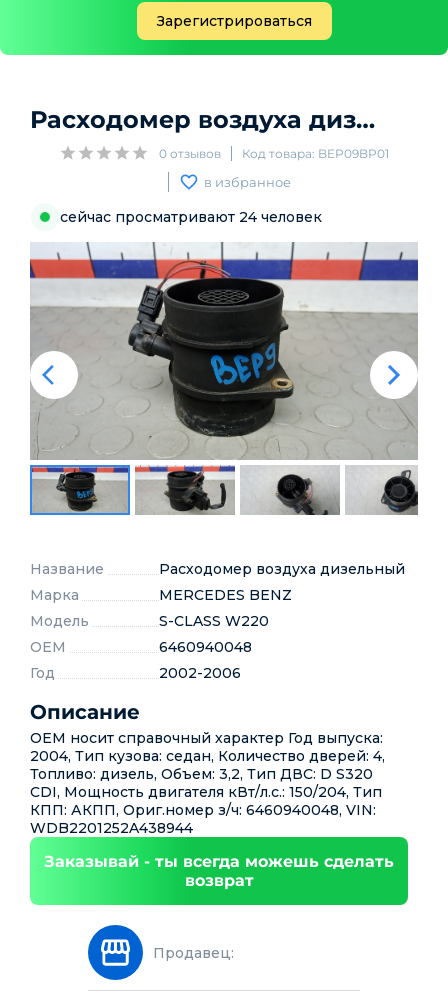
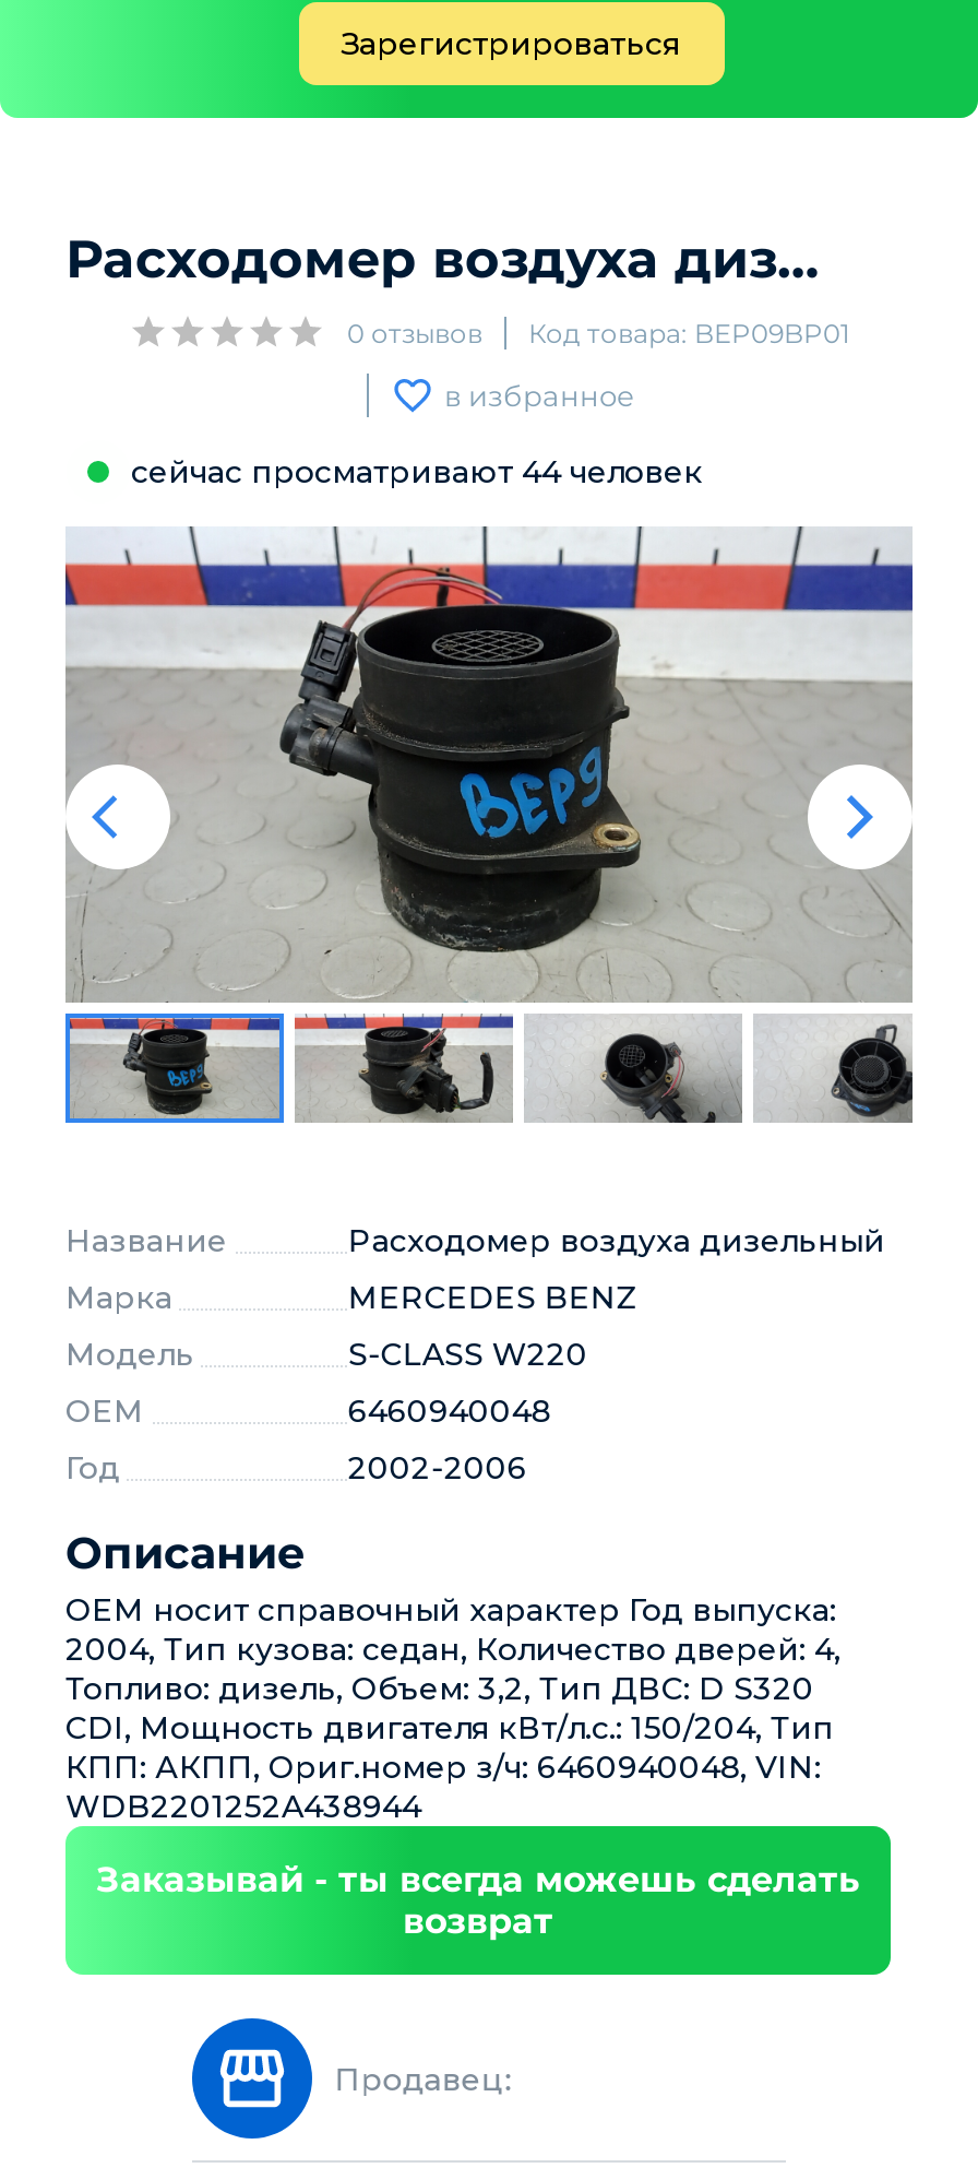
- сейчас просматривают 24 человек
+ сейчас просматривают 44 человек
